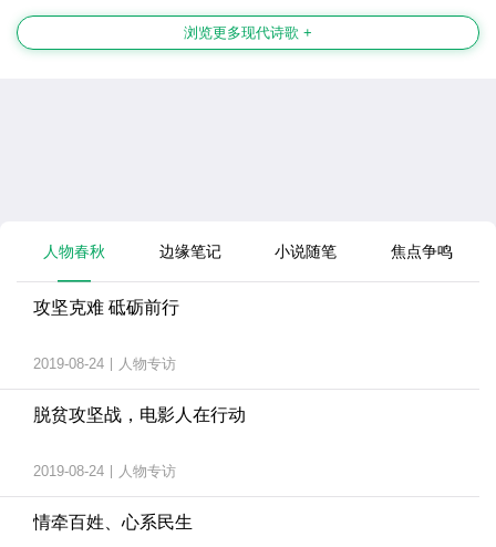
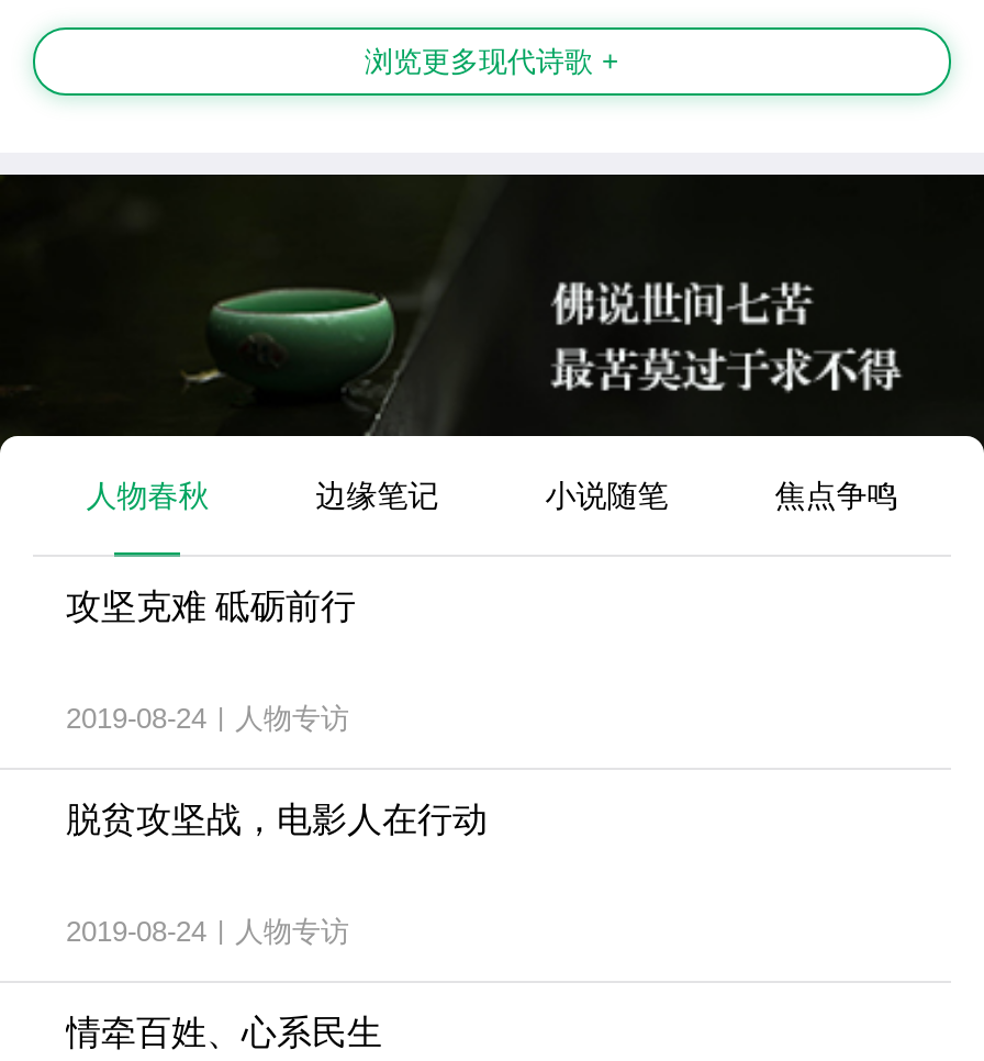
+ [image]
